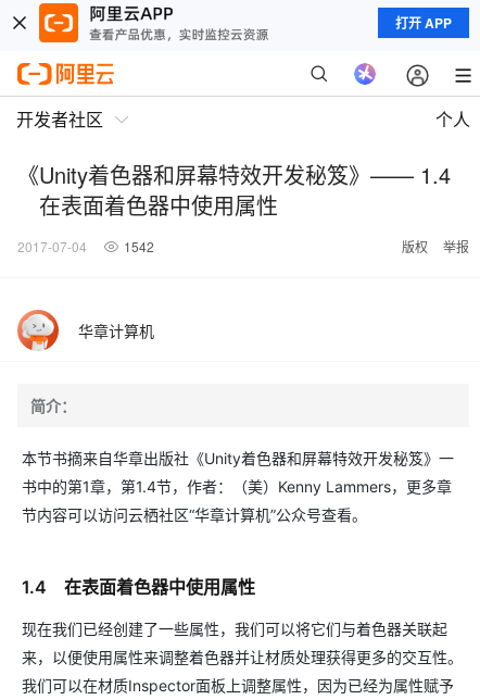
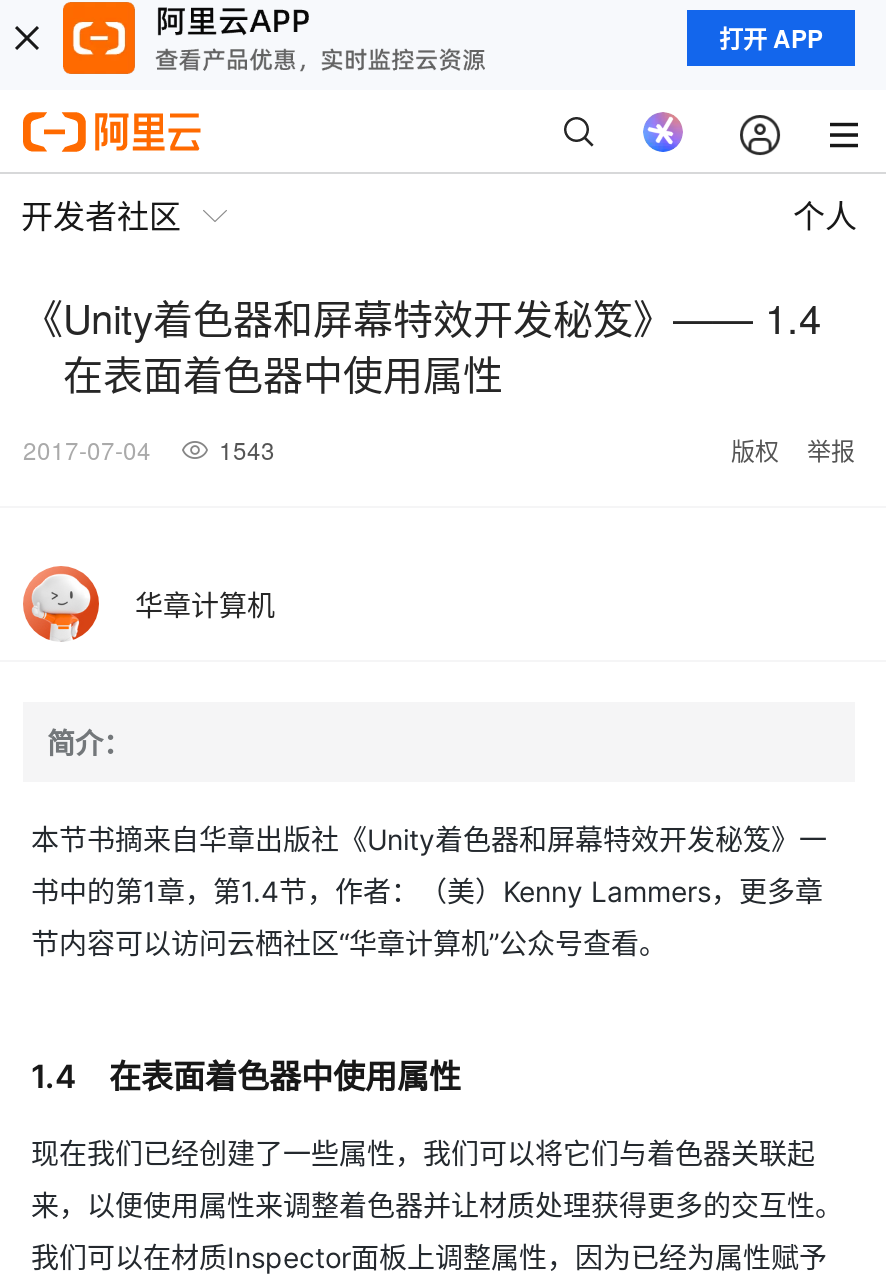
- 2017-07-04 1542
+ 2017-07-04 1543
